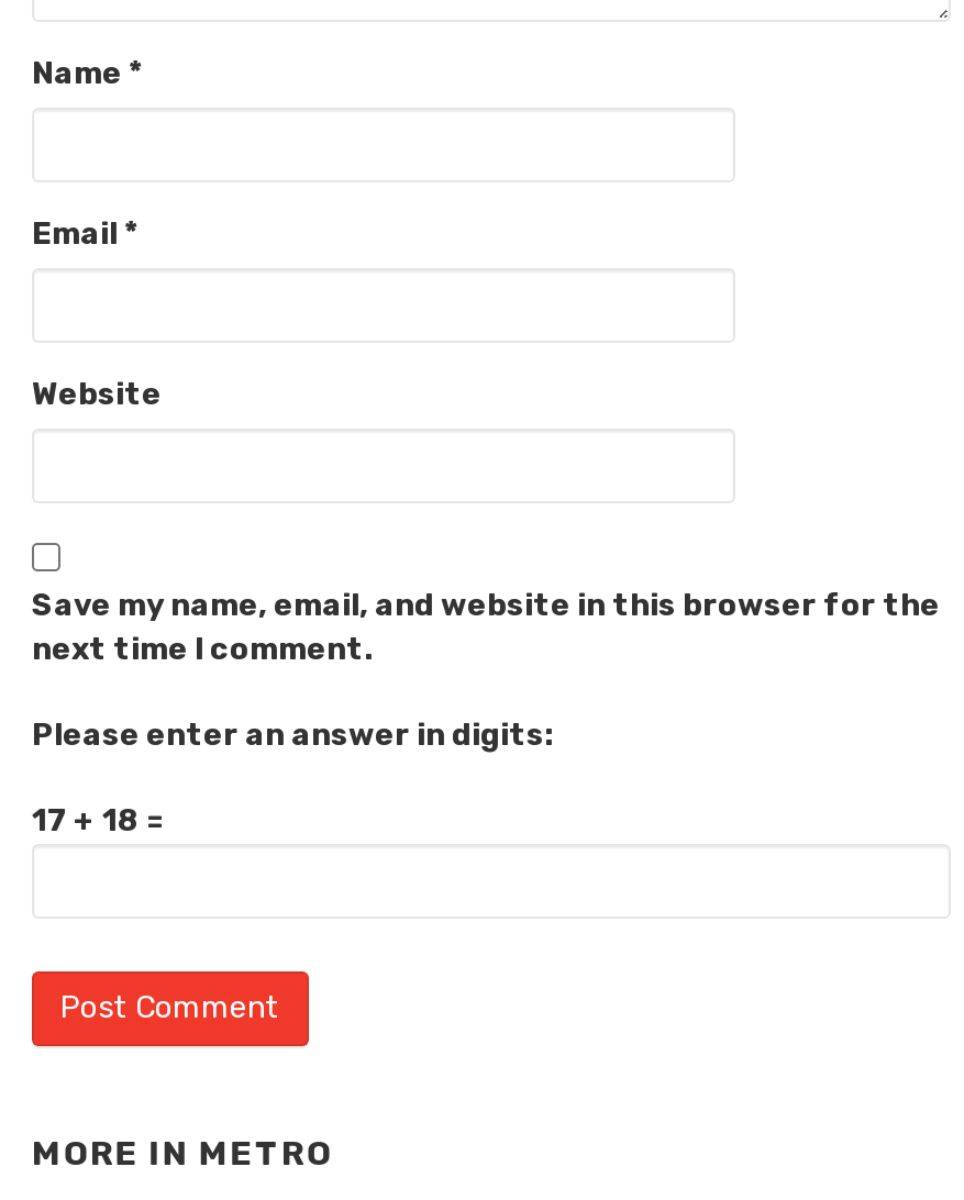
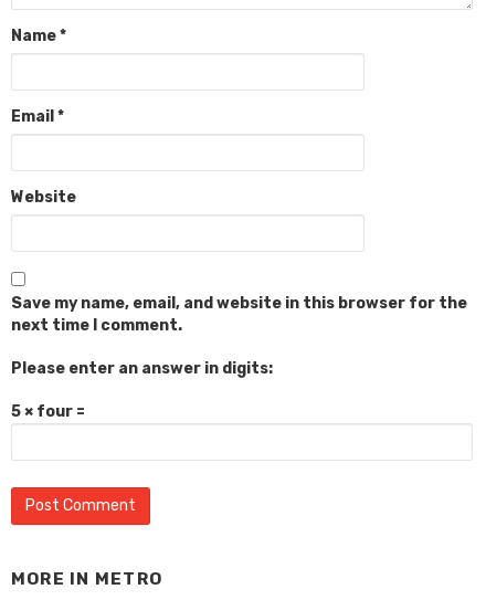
- 17 + 18 =
+ 5 × four =
